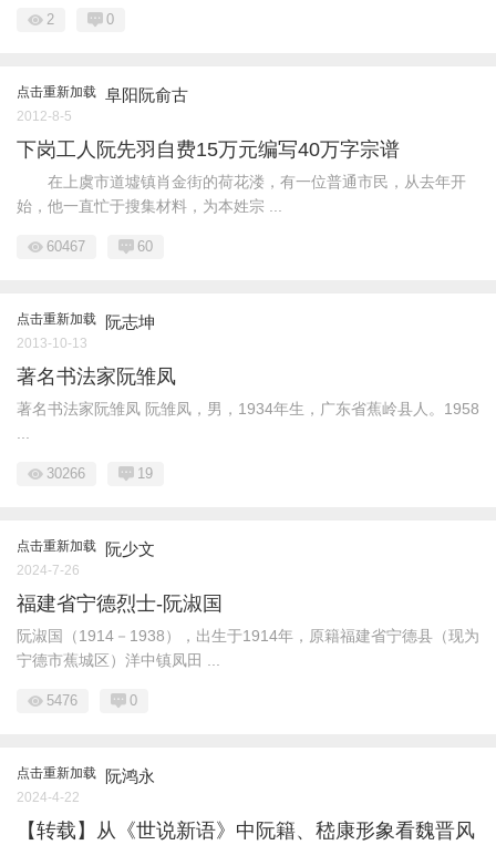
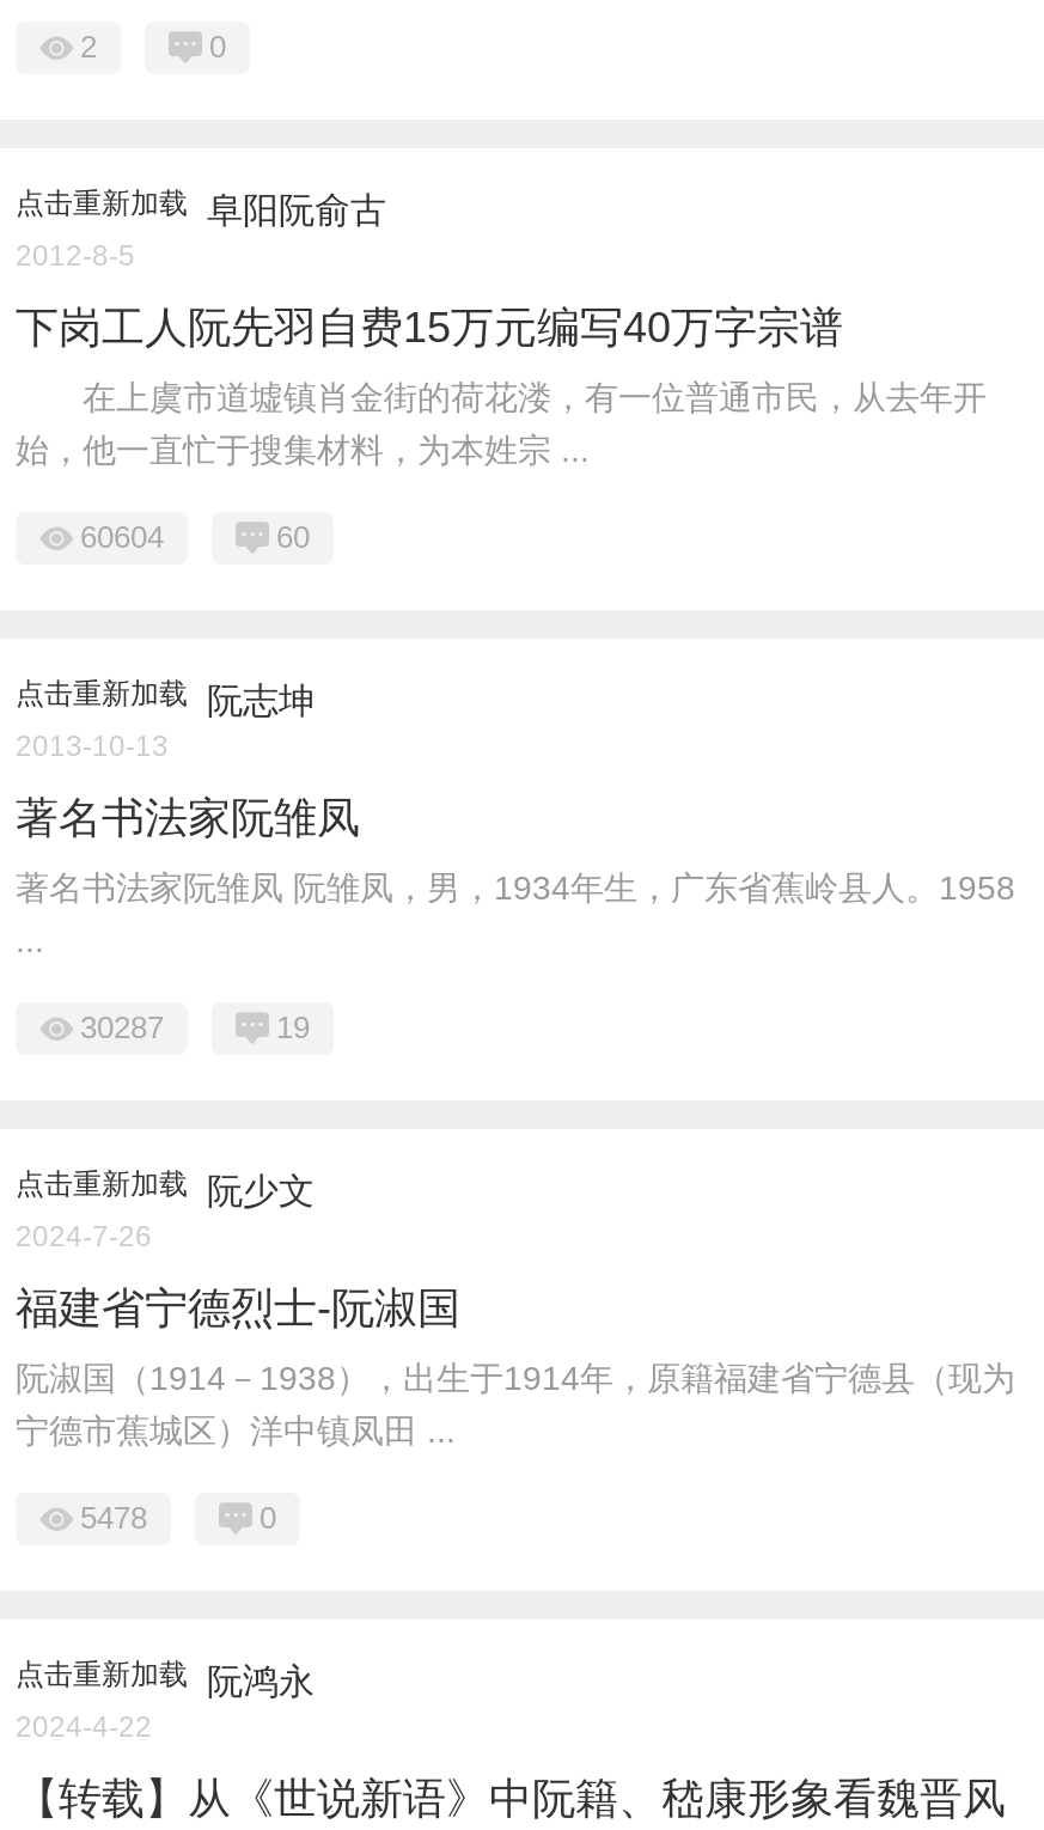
- 60467
+ 60604

- 30266
+ 30287

- 5476
+ 5478
